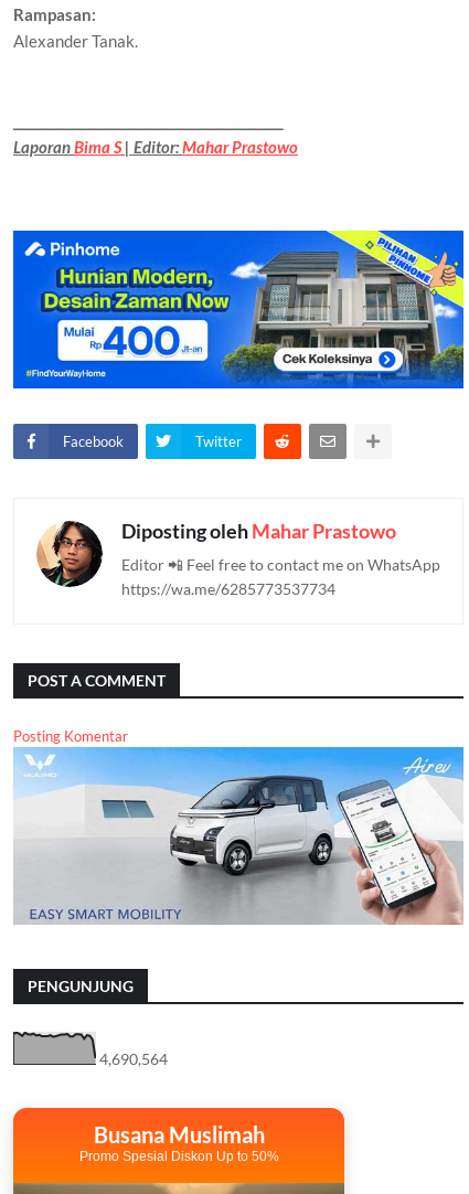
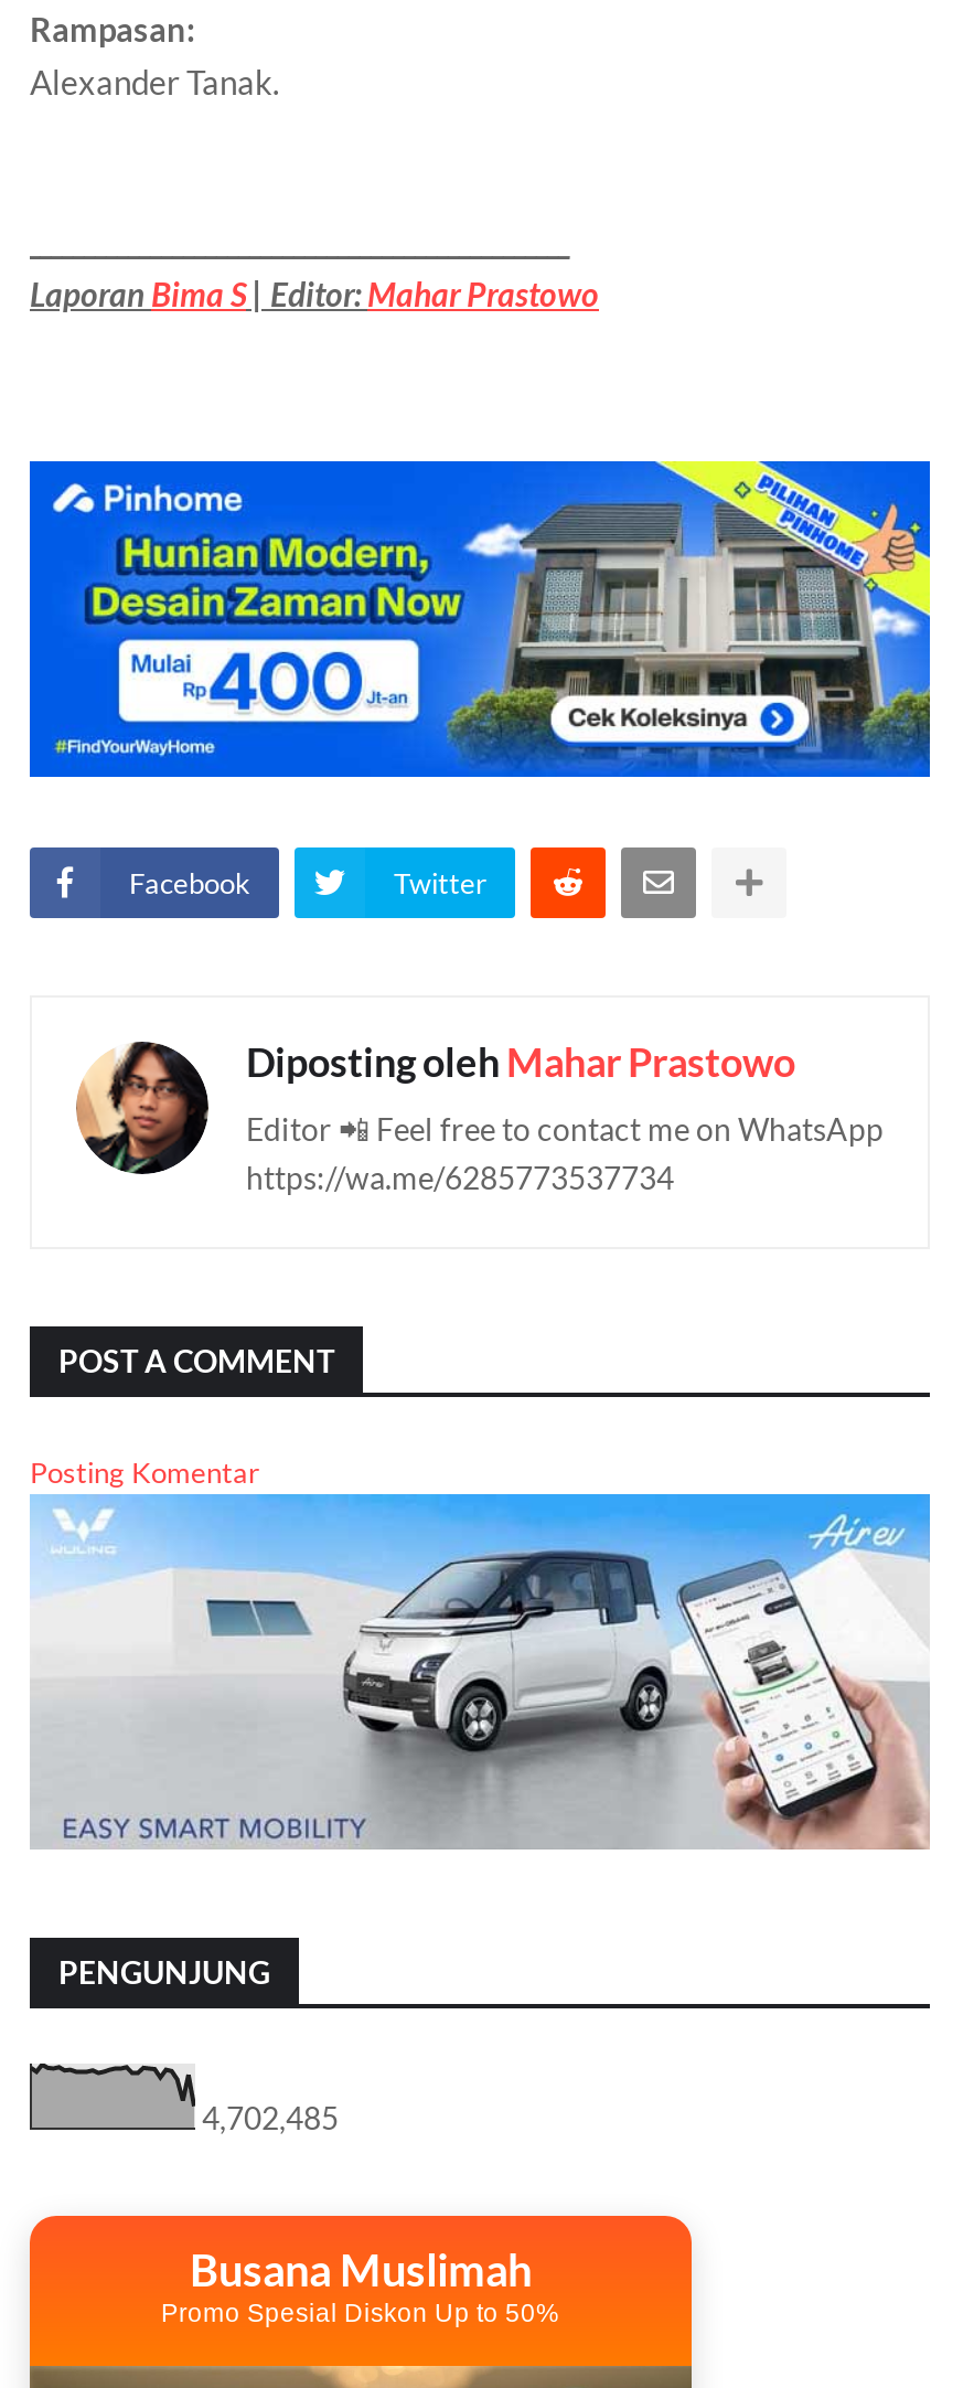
- 4,690,564
+ 4,702,485
